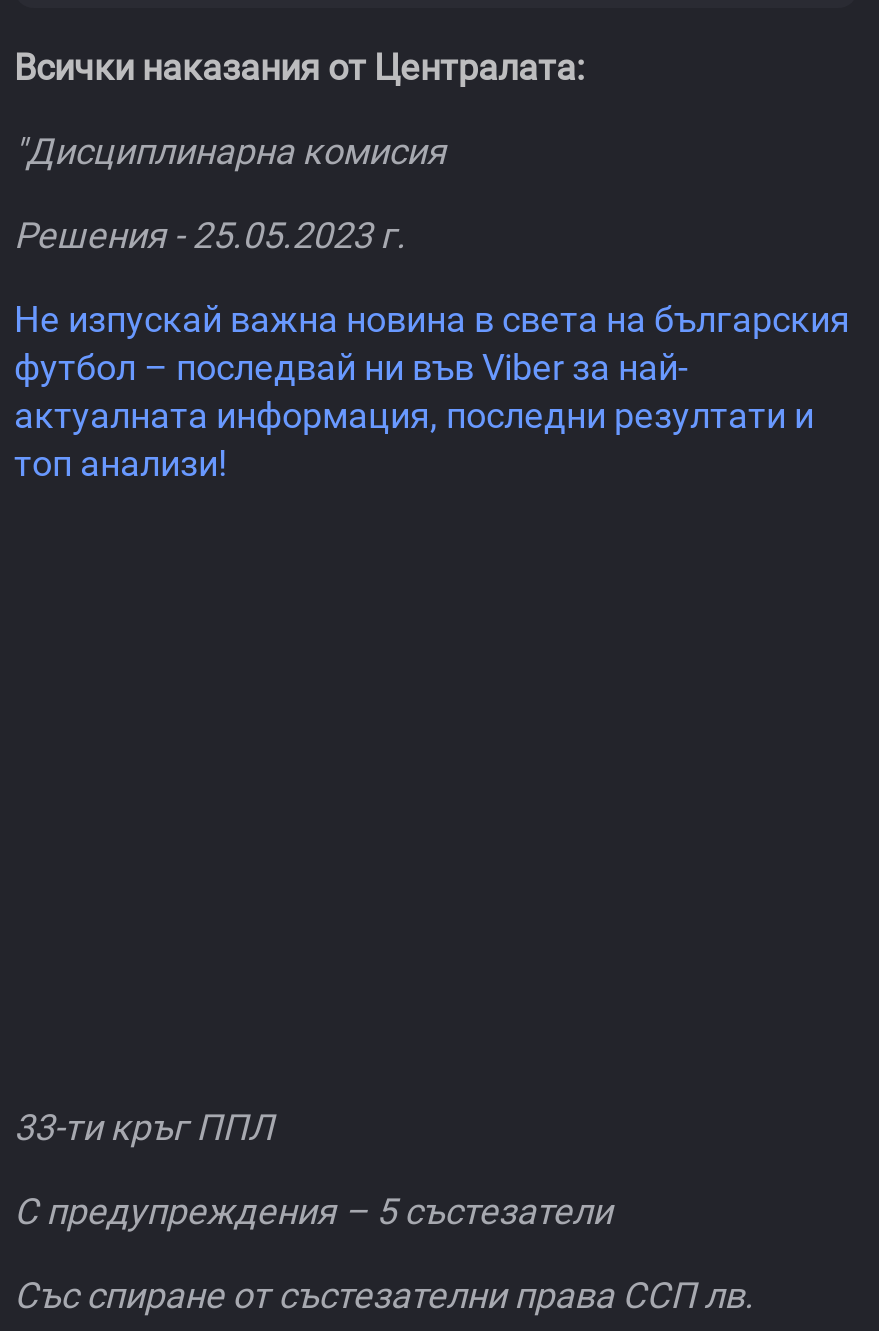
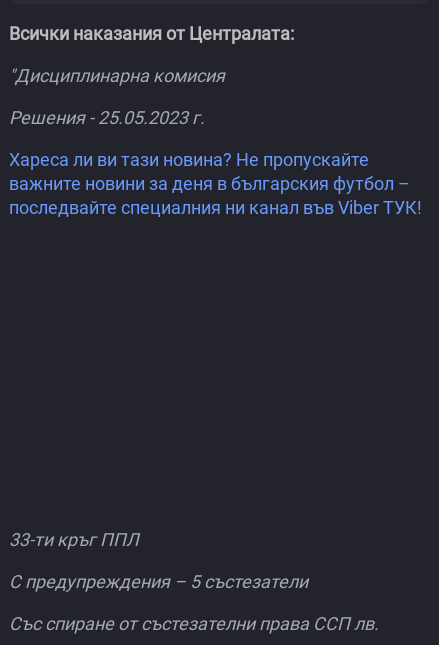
- Не изпускай важна новина в света на българския
- футбол – последвай ни във Viber за най-
- актуалната информация, последни резултати и
- топ анализи!
+ Хареса ли ви тази новина? Не пропускайте
+ важните новини за деня в българския футбол –
+ последвайте специалния ни канал във Viber ТУК!
